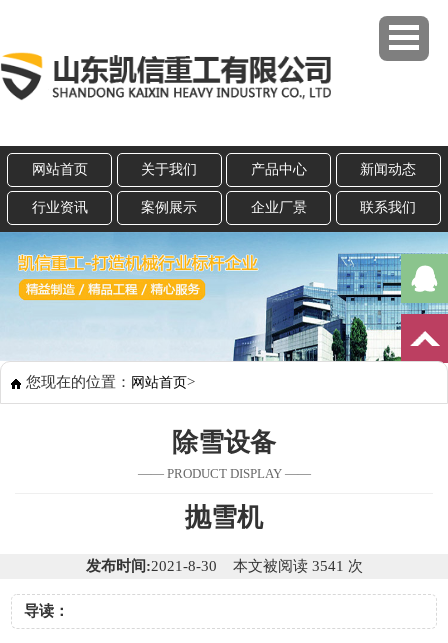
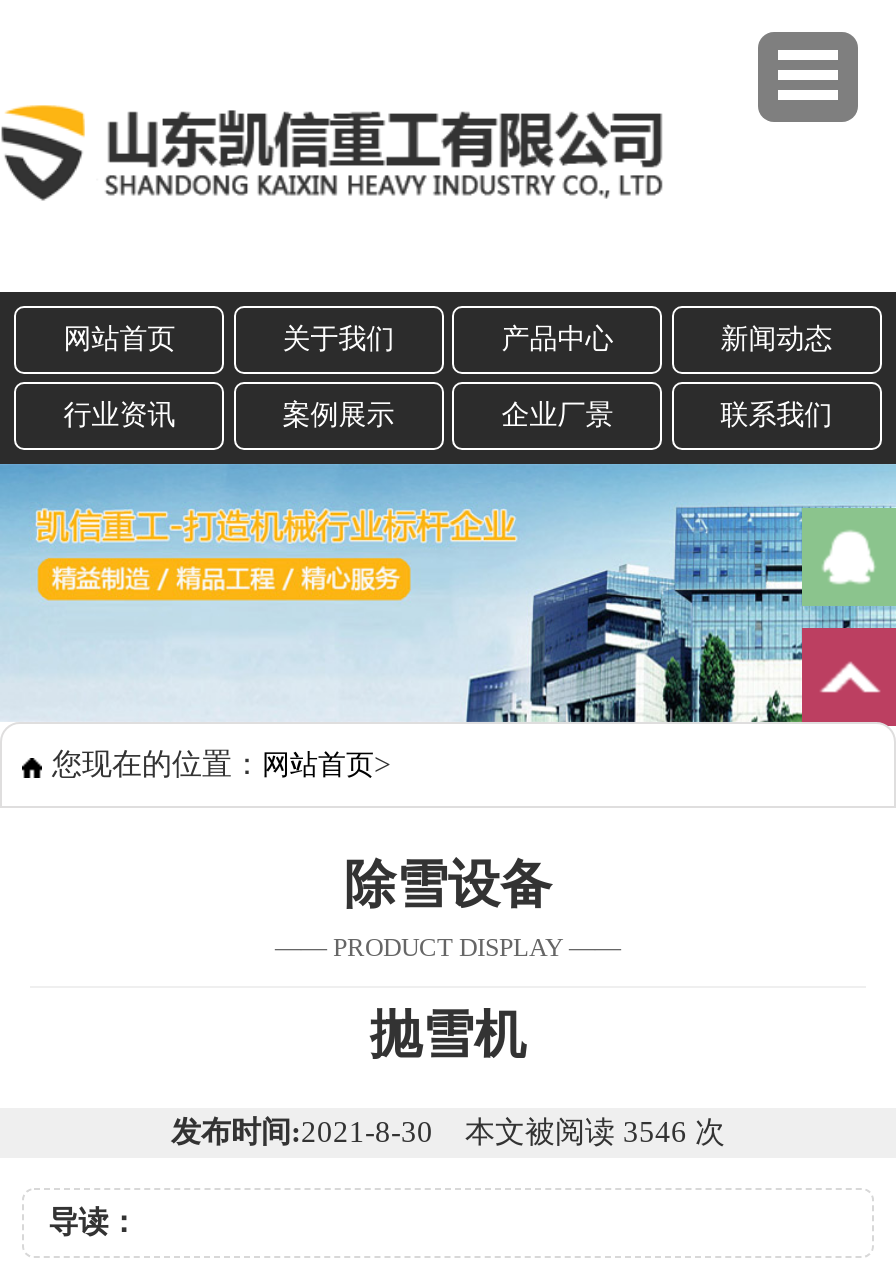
- 发布时间:2021-8-30 本文被阅读 3541 次
+ 发布时间:2021-8-30 本文被阅读 3546 次
